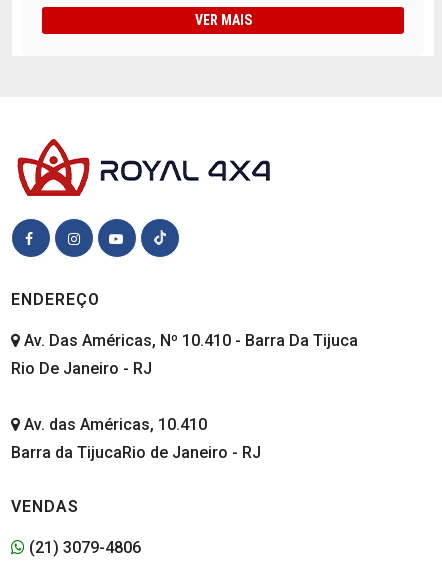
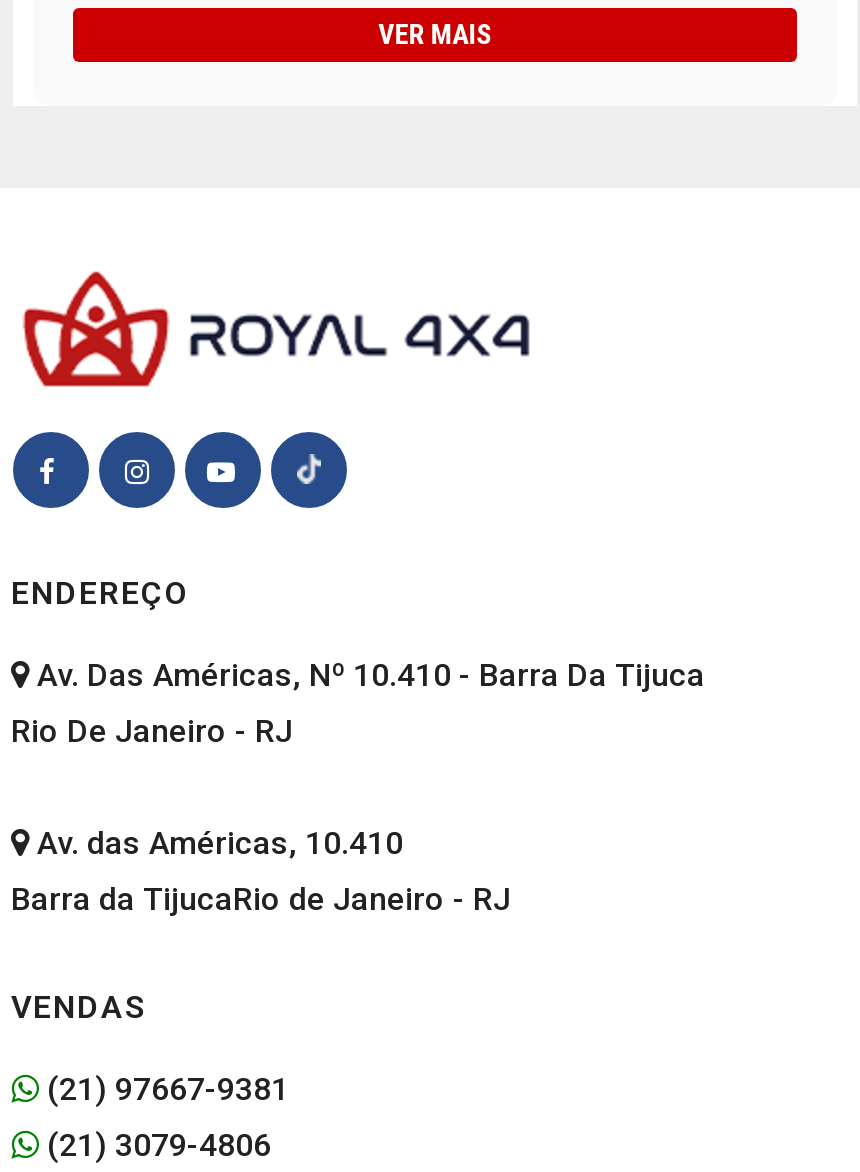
+ (21) 97667-9381
